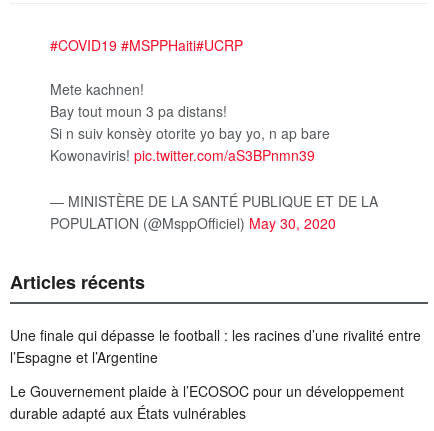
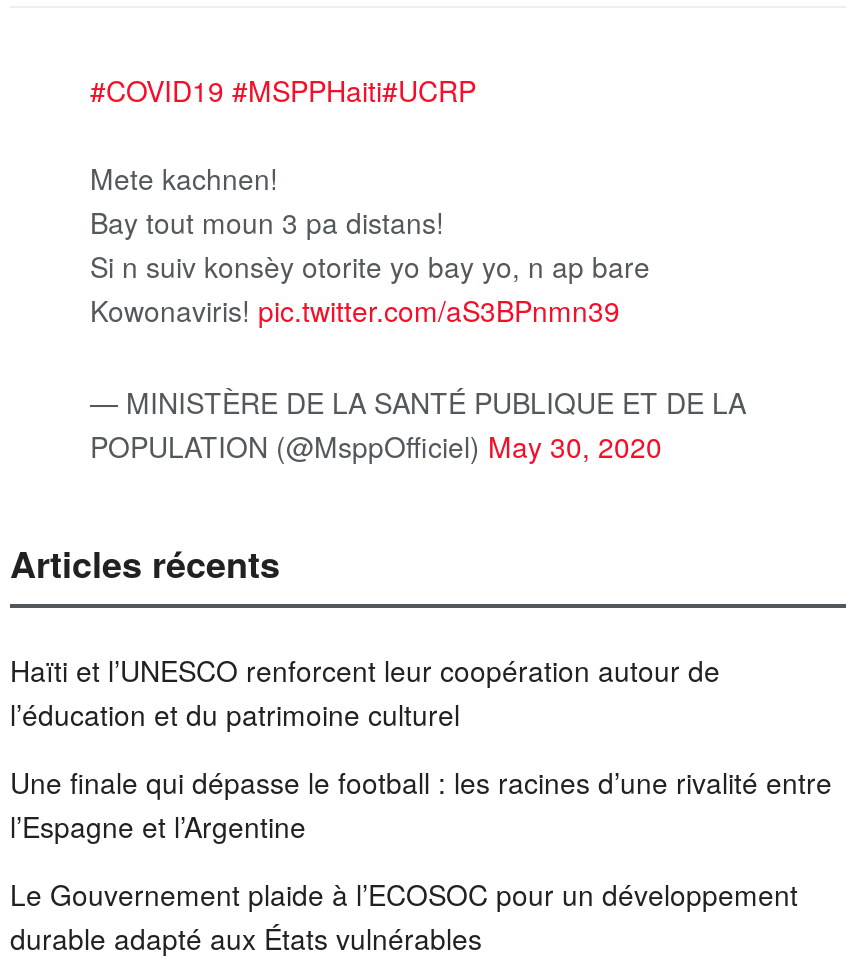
+ Haïti et l’UNESCO renforcent leur coopération autour de
+ l’éducation et du patrimoine culturel
